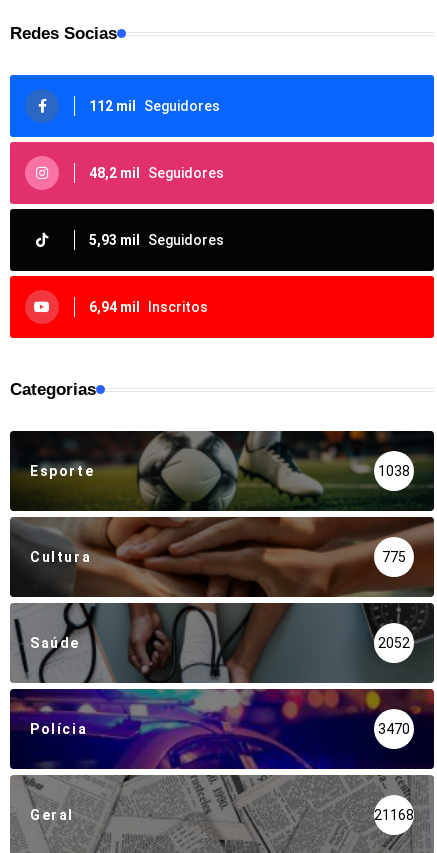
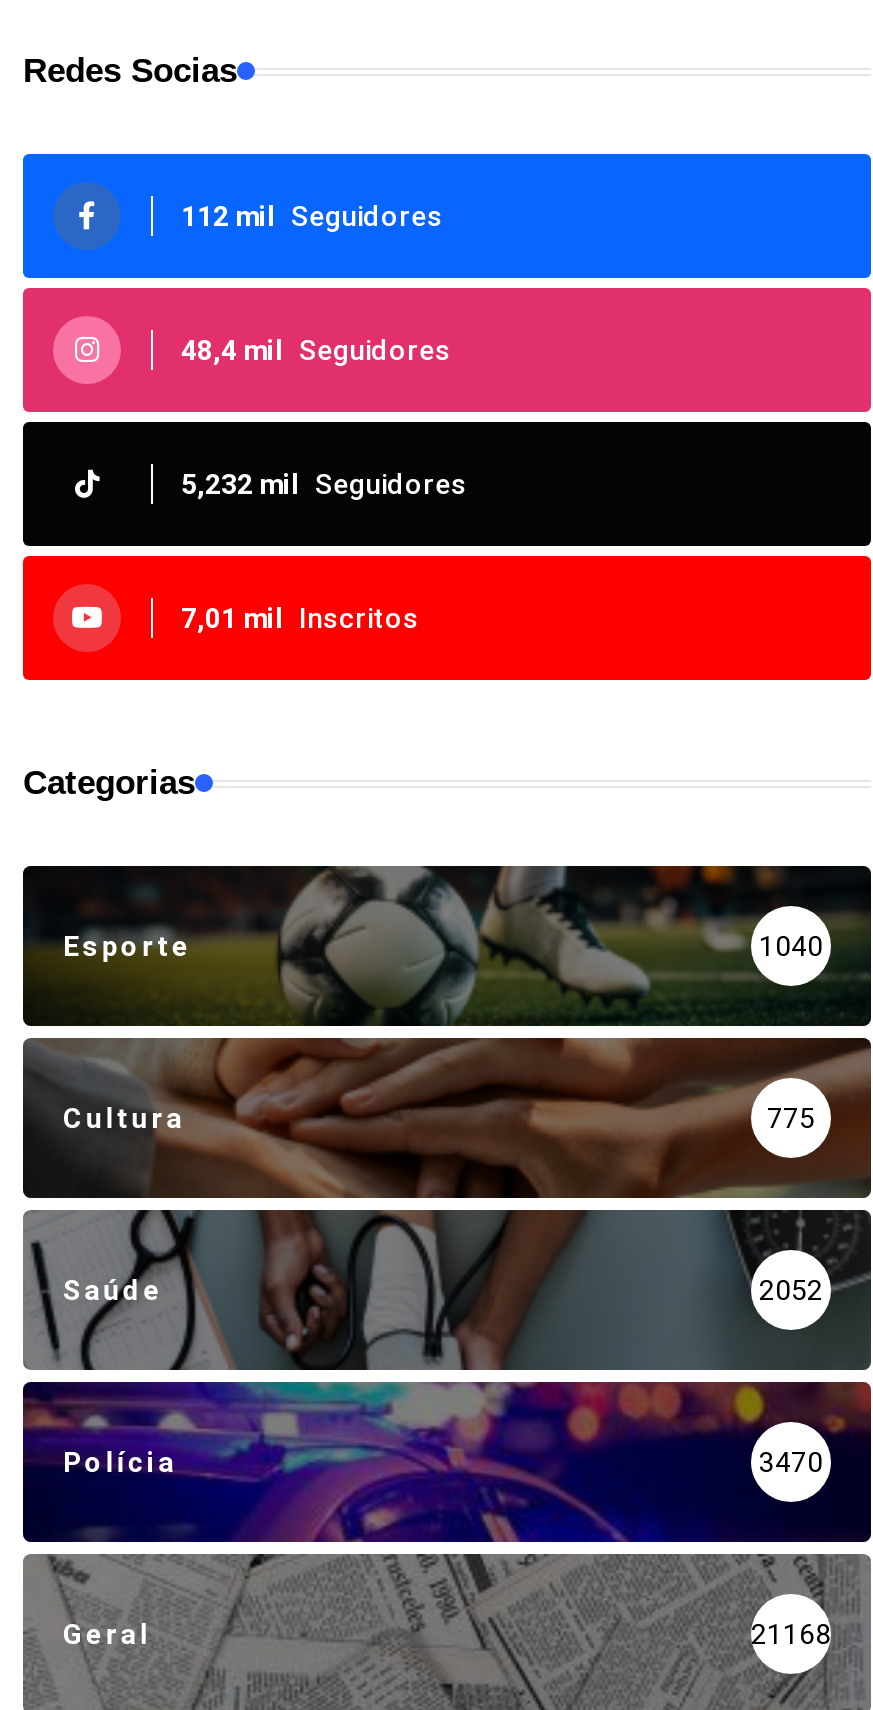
- 48,2 mil Seguidores
+ 48,4 mil Seguidores

- 5,93 mil Seguidores
+ 5,232 mil Seguidores

- 6,94 mil Inscritos
+ 7,01 mil Inscritos

- 1038
+ 1040
